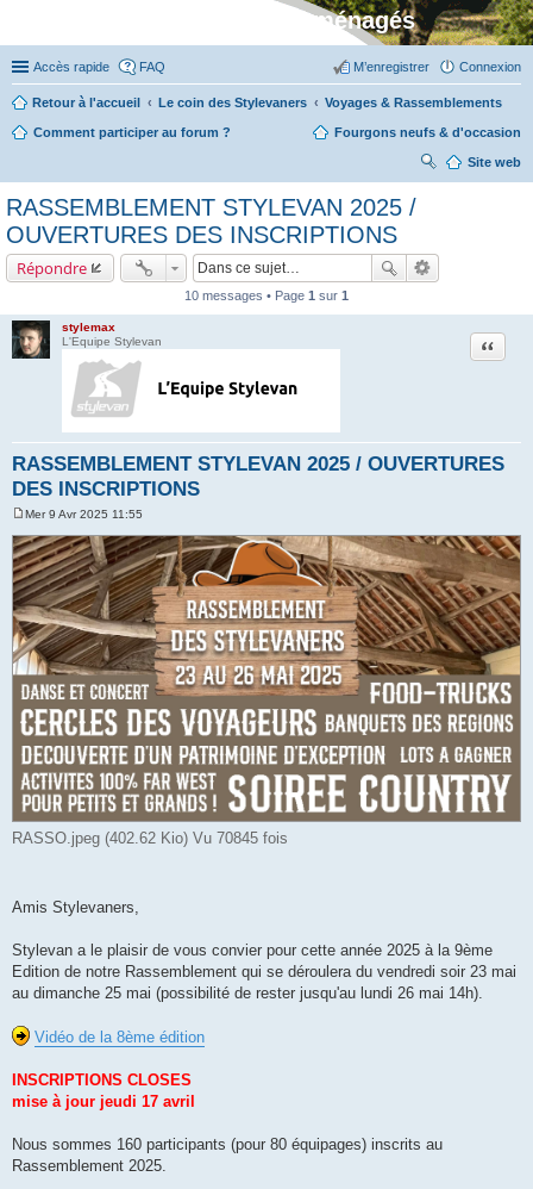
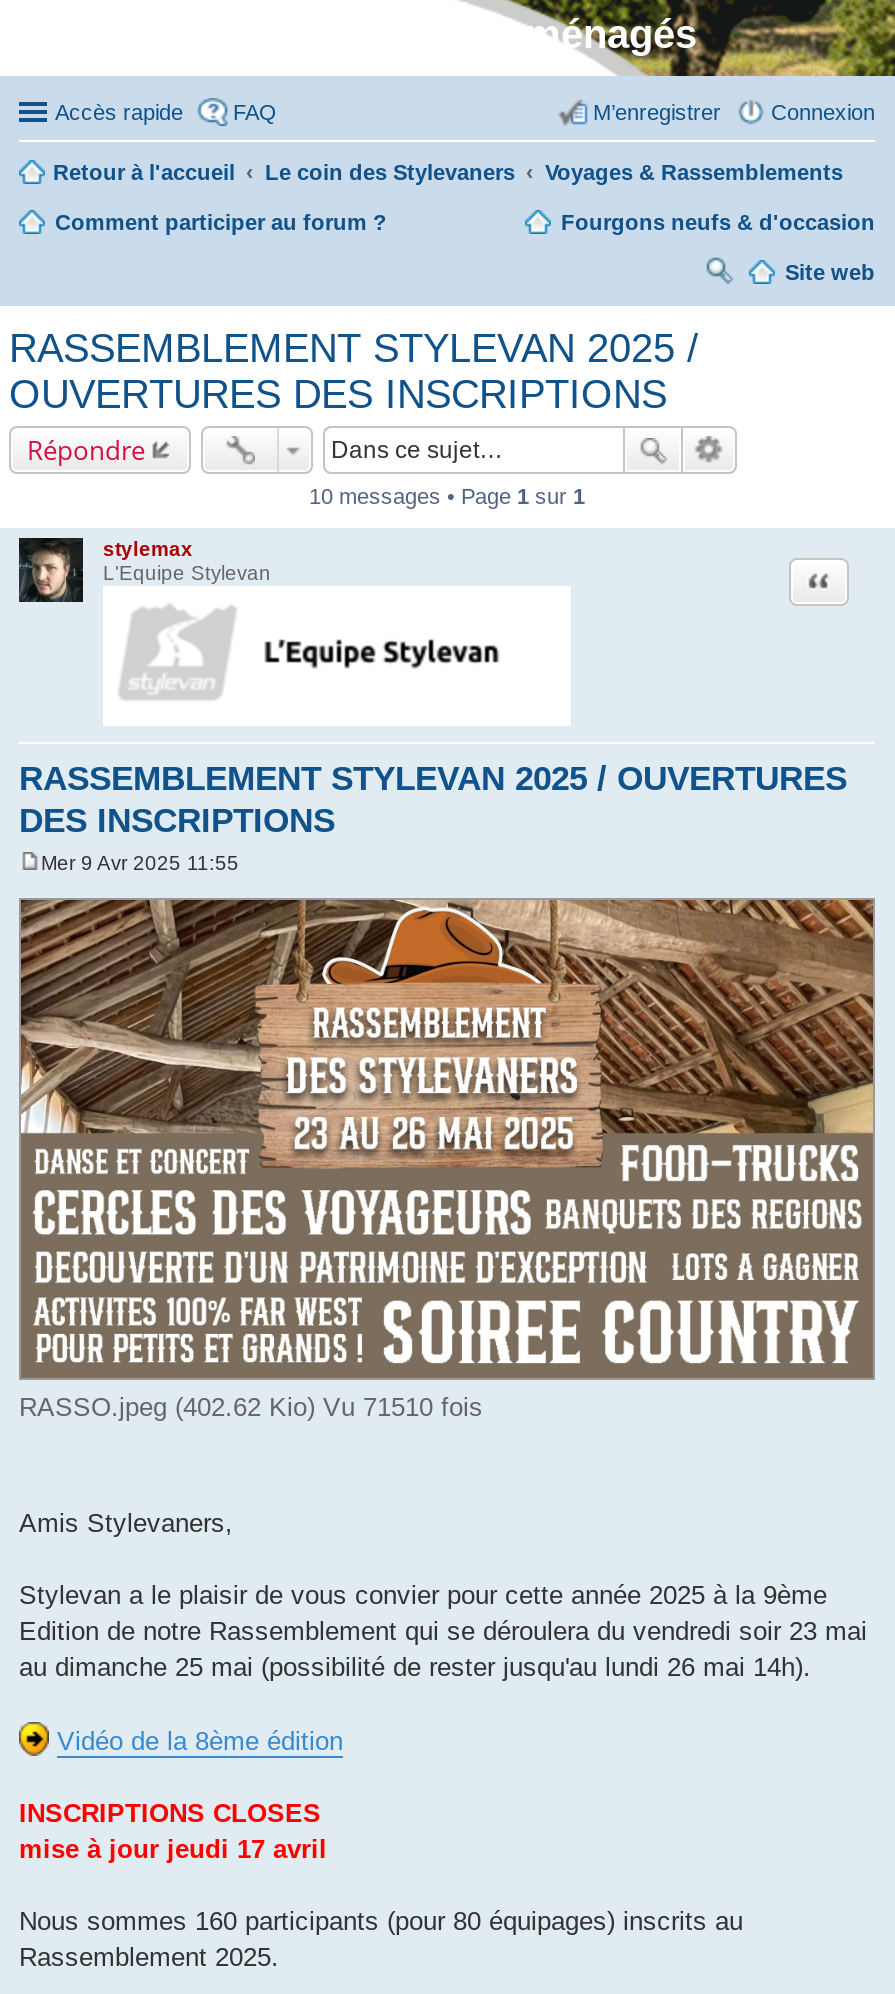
- RASSO.jpeg (402.62 Kio) Vu 70845 fois
+ RASSO.jpeg (402.62 Kio) Vu 71510 fois
